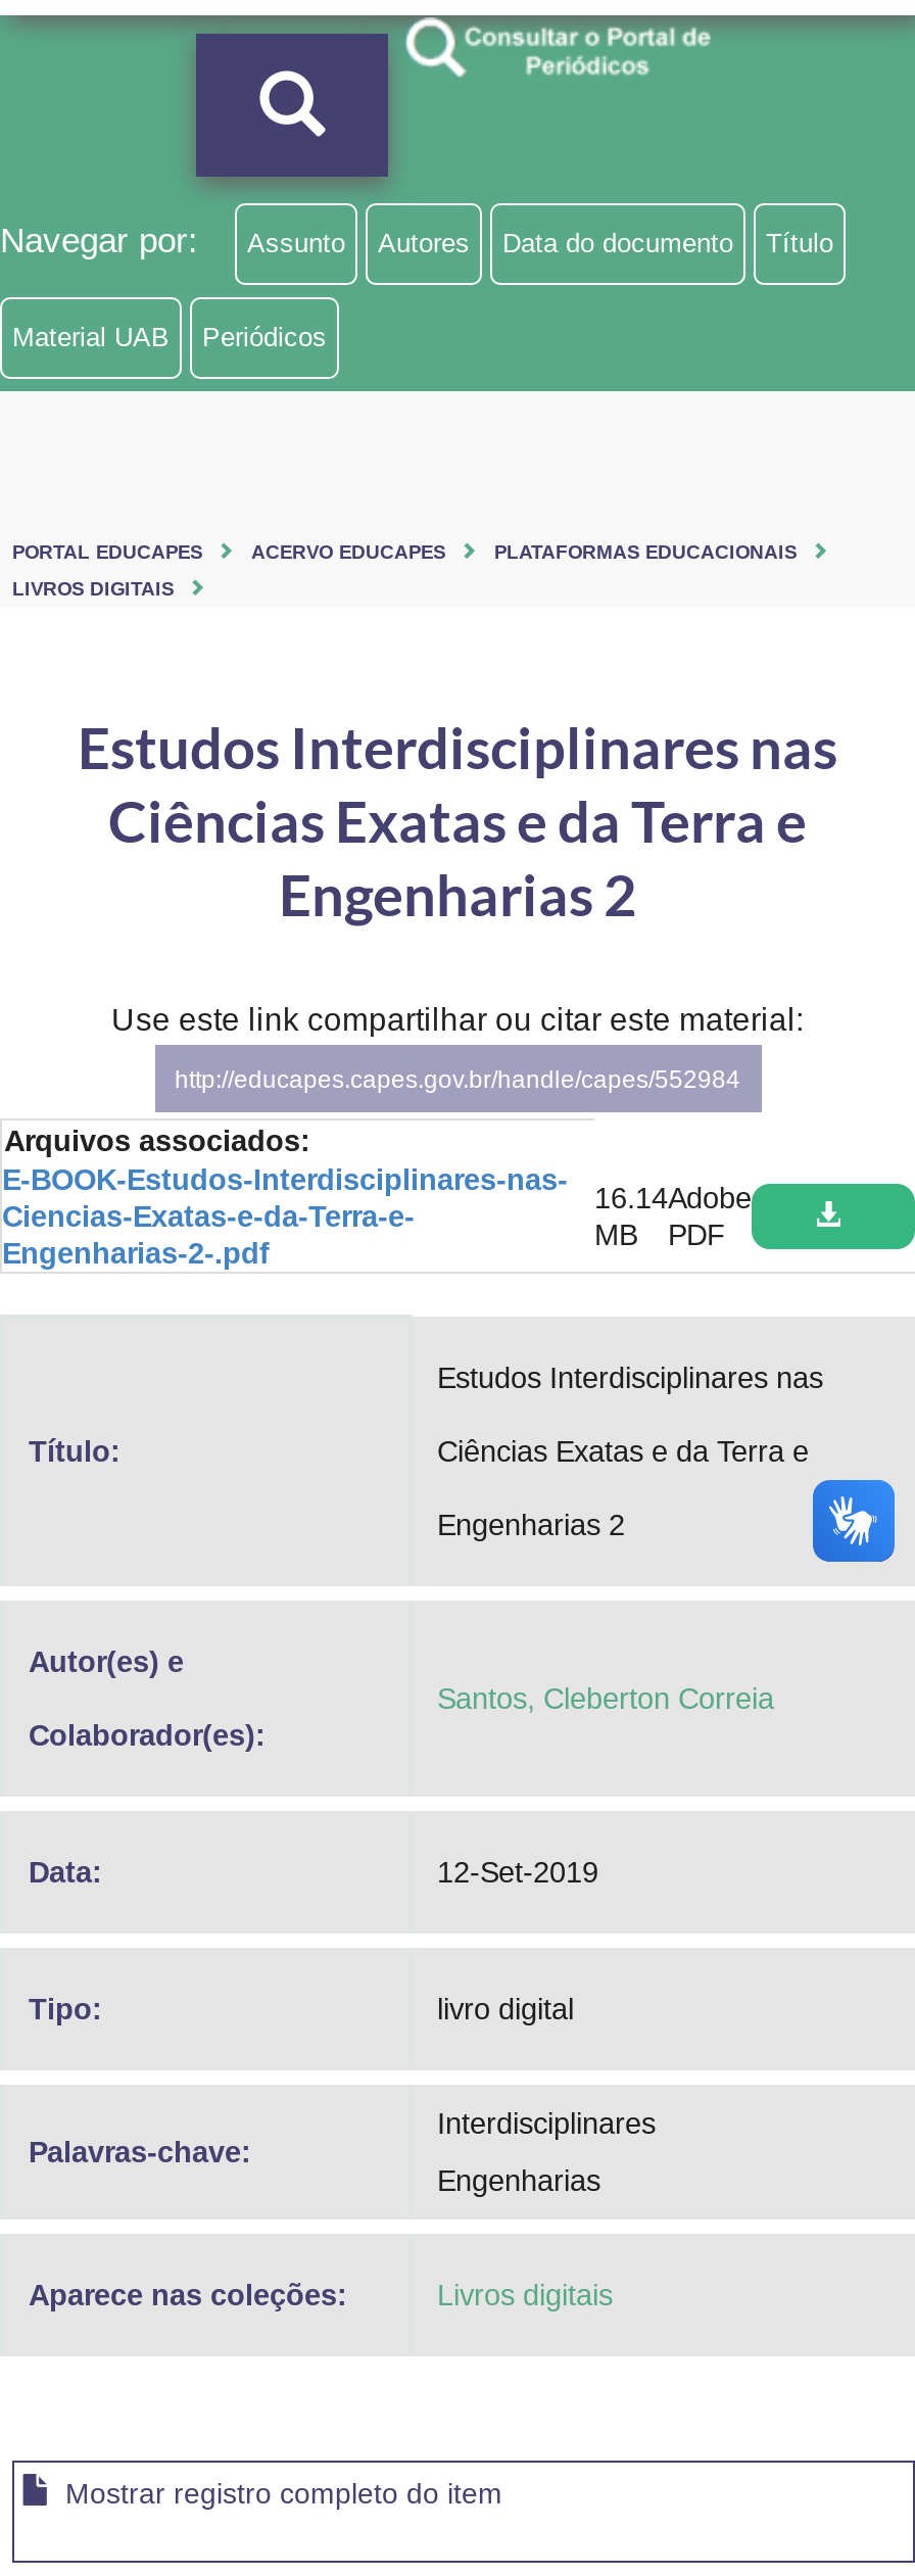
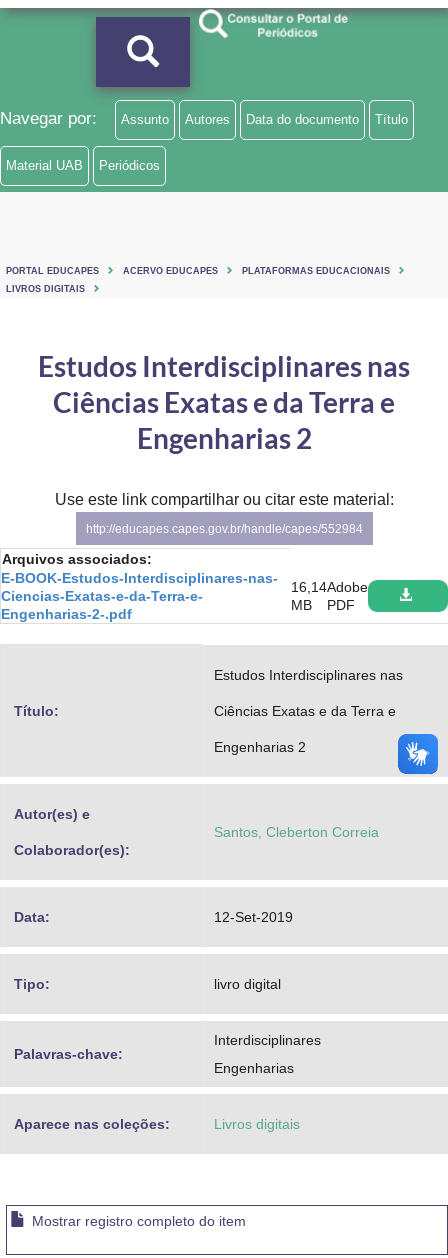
- 16.14 Adobe
+ 16,14 Adobe

- [image]
+ [image]
